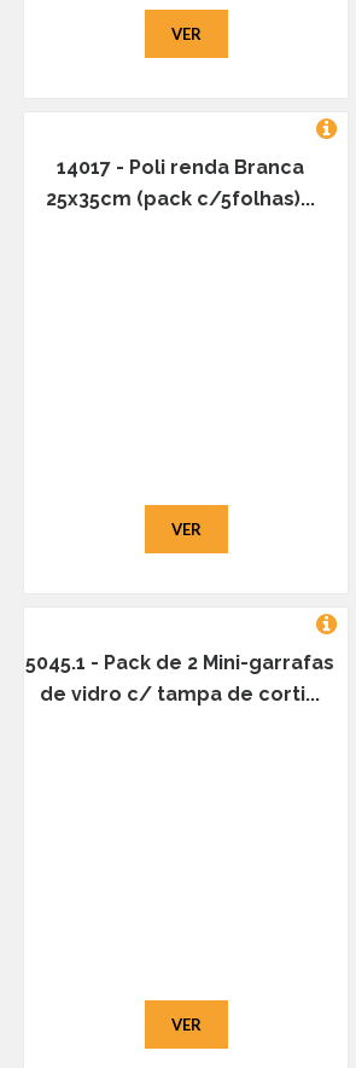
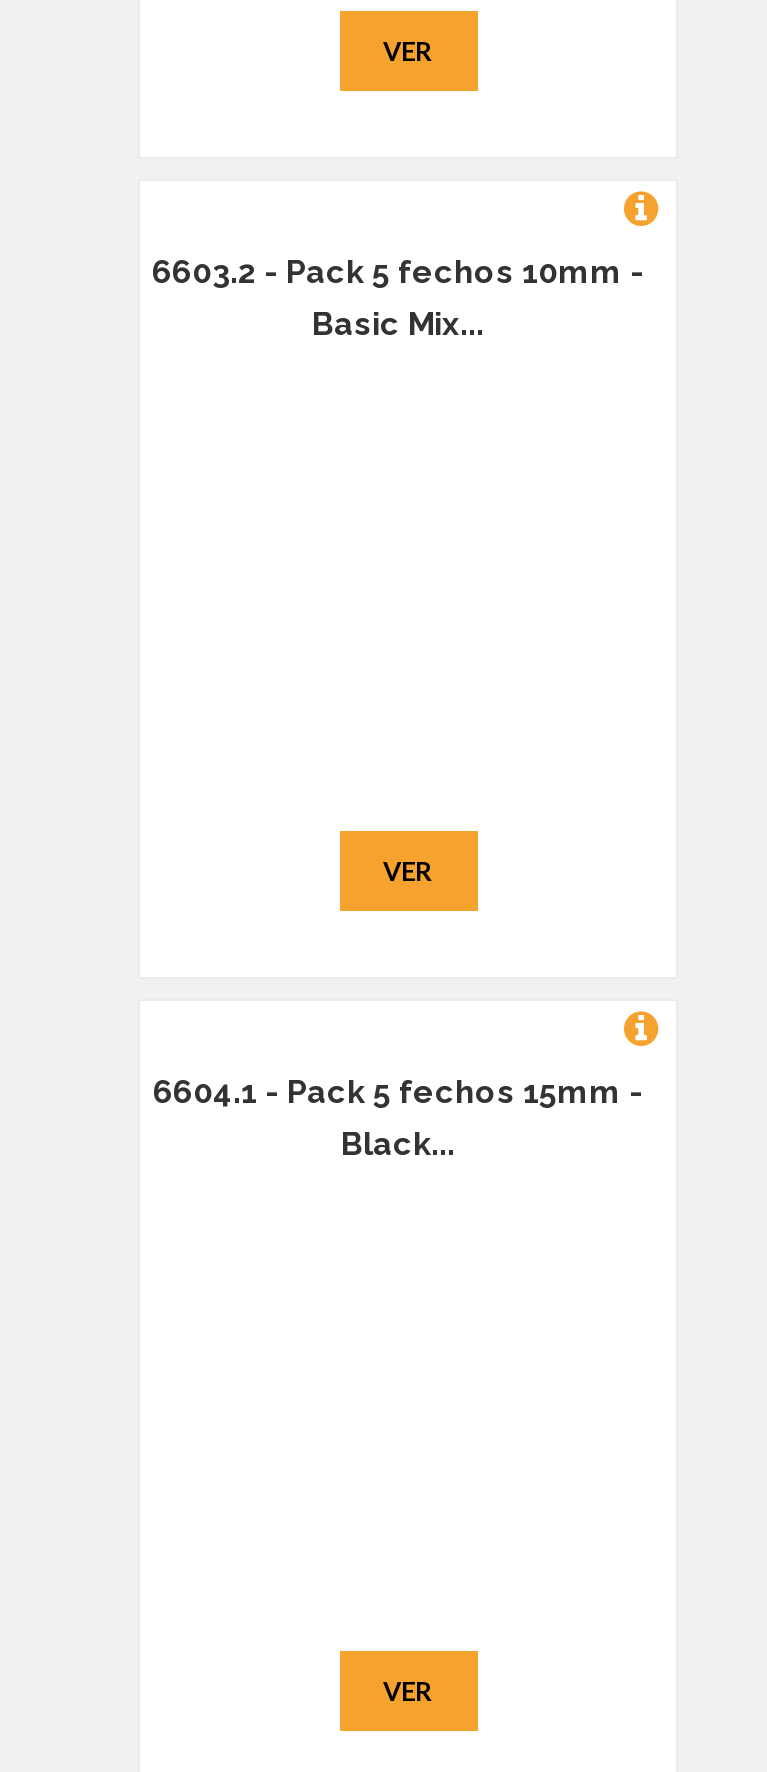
- 14017 - Poli renda Branca
- 25x35cm (pack c/5folhas)...
+ 6603.2 - Pack 5 fechos 10mm -
+ Basic Mix...

- 5045.1 - Pack de 2 Mini-garrafas
- de vidro c/ tampa de corti...
+ 6604.1 - Pack 5 fechos 15mm -
+ Black...
